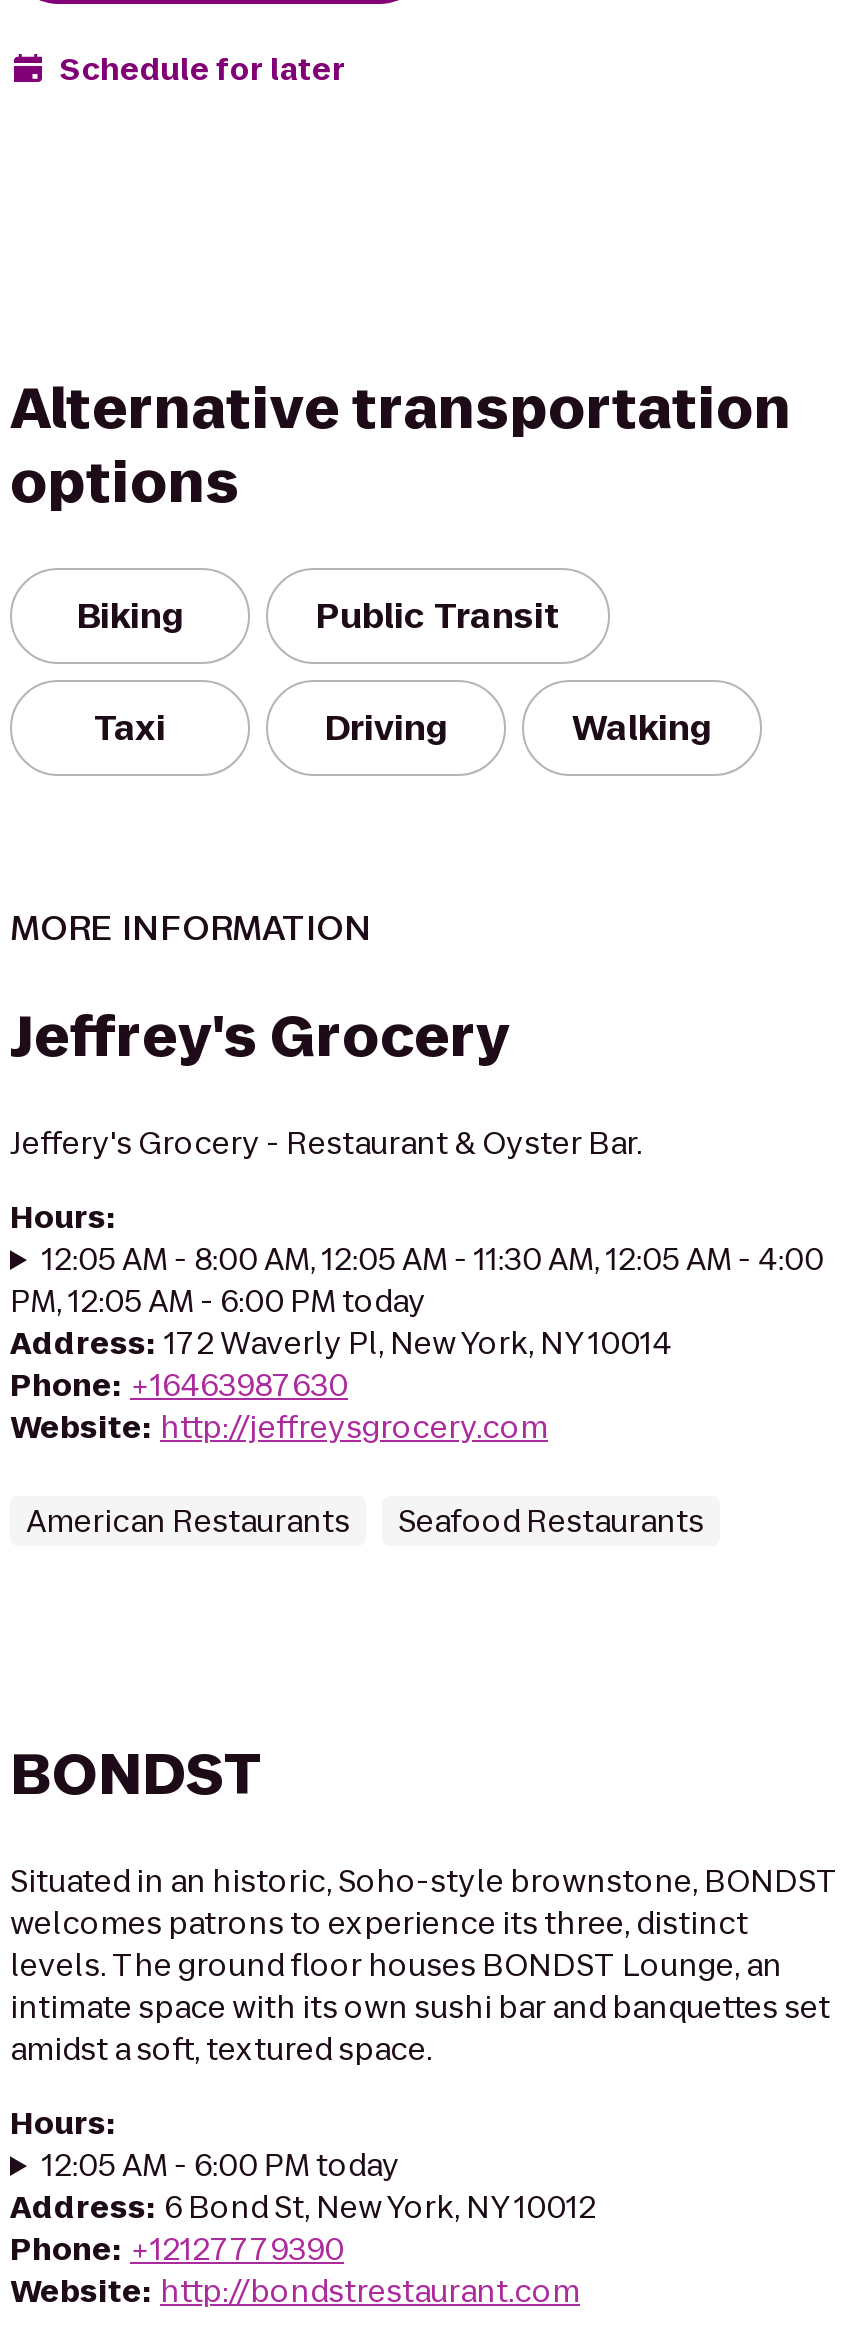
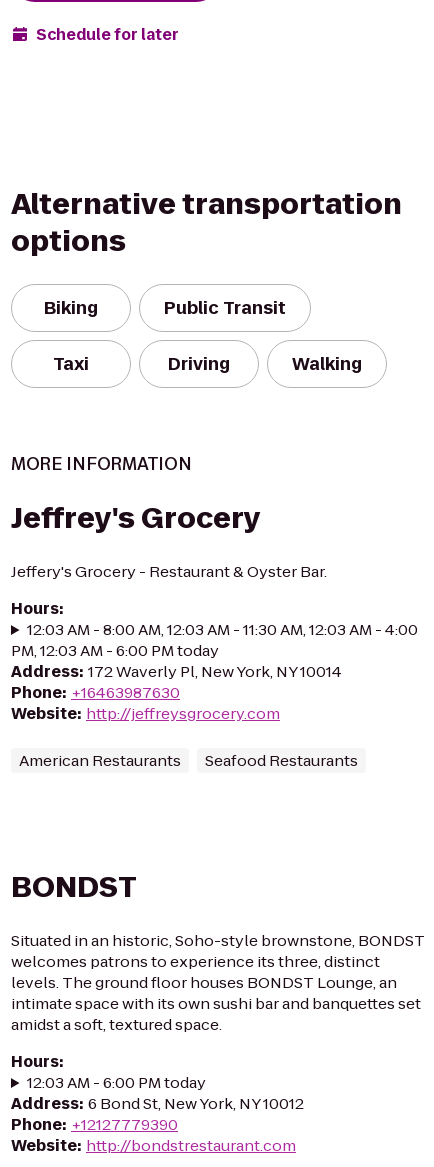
- 12:05 AM - 8:00 AM, 12:05 AM - 11:30 AM, 12:05 AM - 4:00
+ 12:03 AM - 8:00 AM, 12:03 AM - 11:30 AM, 12:03 AM - 4:00

- PM, 12:05 AM - 6:00 PM today
+ PM, 12:03 AM - 6:00 PM today

- 12:05 AM - 6:00 PM today
+ 12:03 AM - 6:00 PM today
